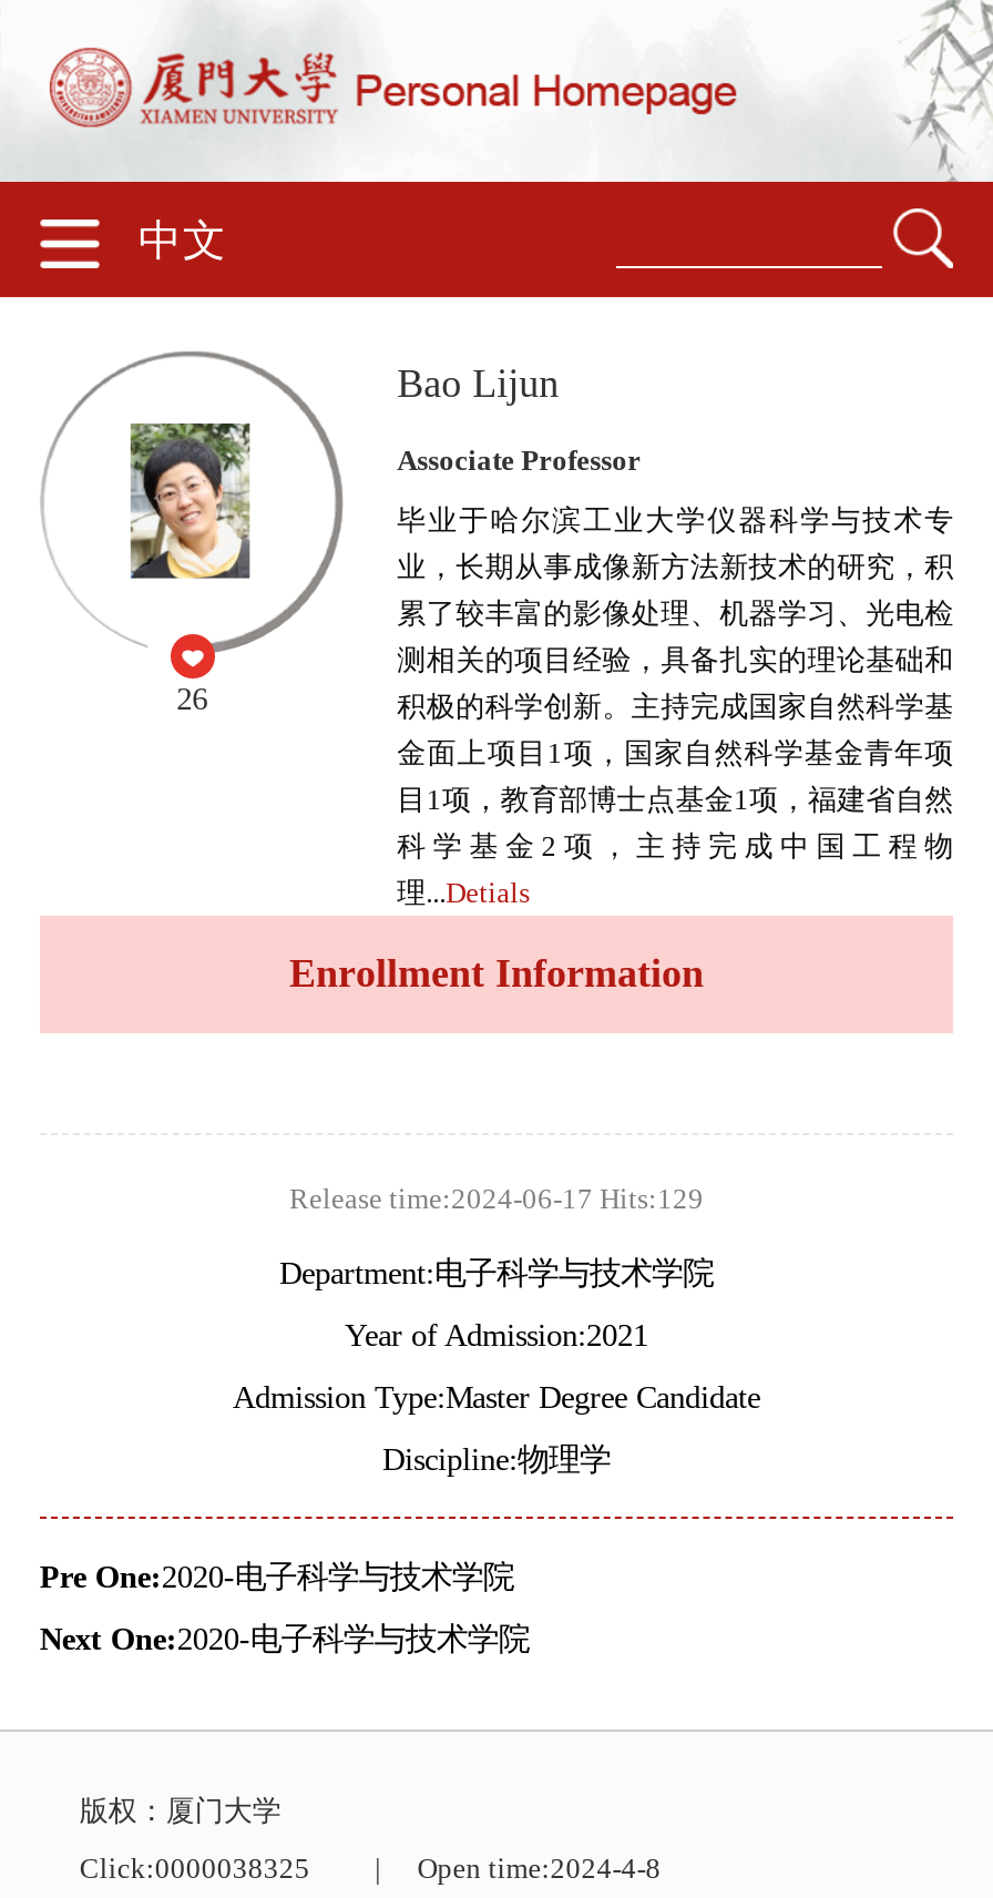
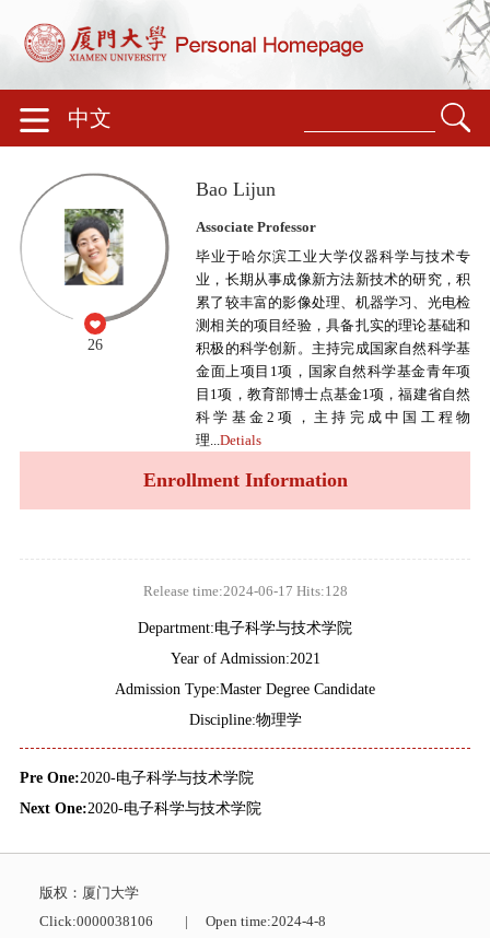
- Release time:2024-06-17 Hits:129
+ Release time:2024-06-17 Hits:128

- Click:0000038325
+ Click:0000038106
